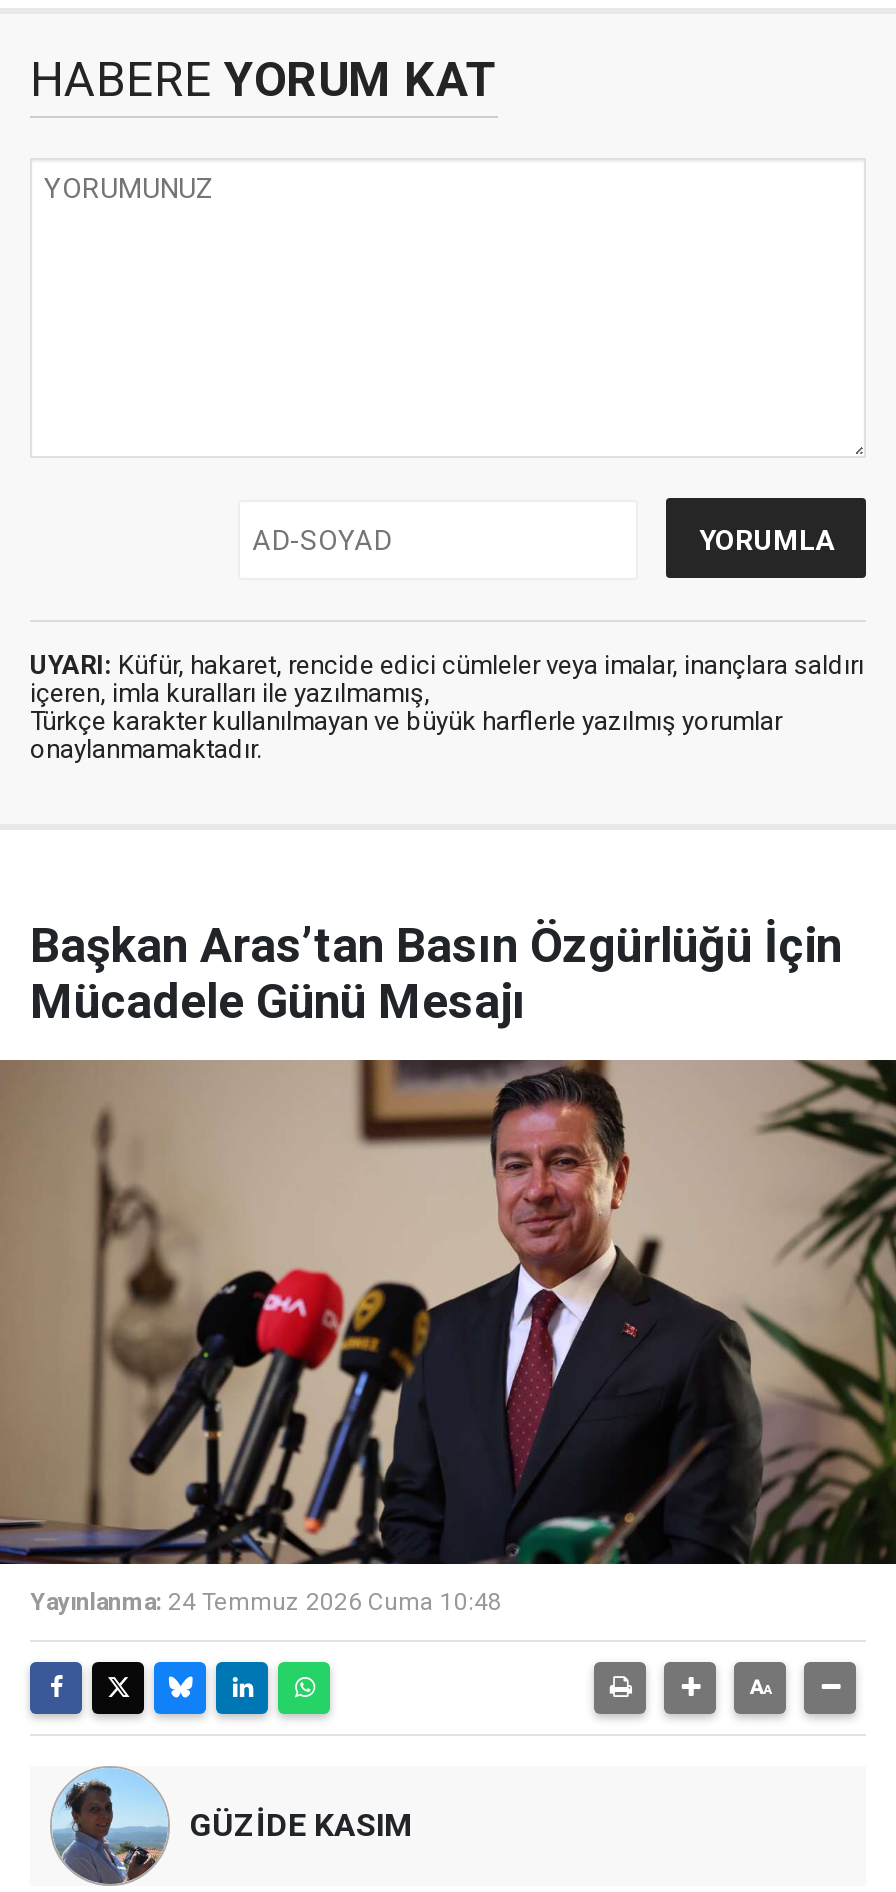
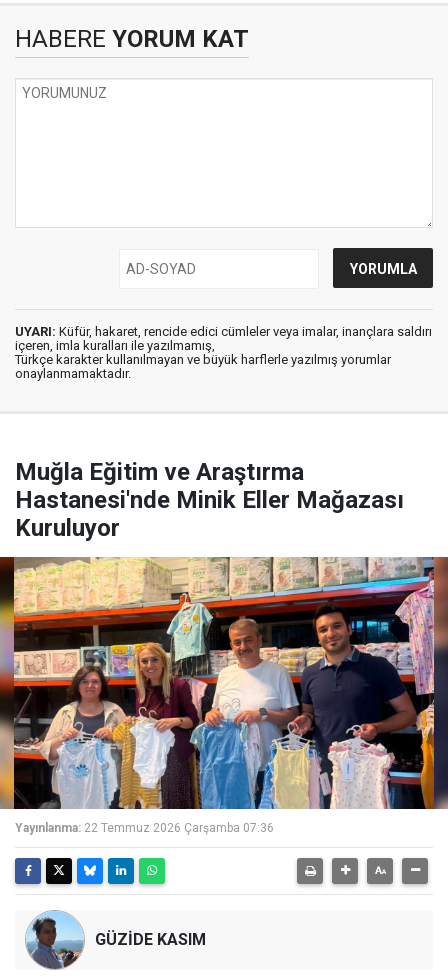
- Başkan Aras’tan Basın Özgürlüğü İçin
- Mücadele Günü Mesajı
+ Muğla Eğitim ve Araştırma
+ Hastanesi'nde Minik Eller Mağazası
+ Kuruluyor

- [image]
- Yayınlanma: 24 Temmuz 2026 Cuma 10:48
+ [image]
+ Yayınlanma: 22 Temmuz 2026 Çarşamba 07:36
